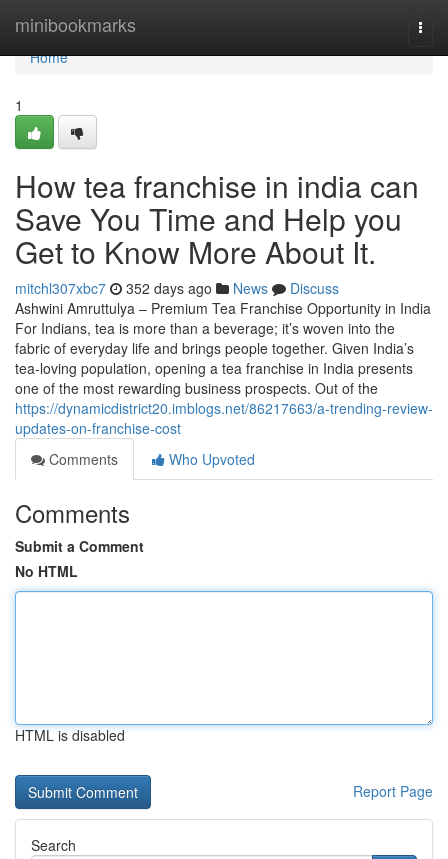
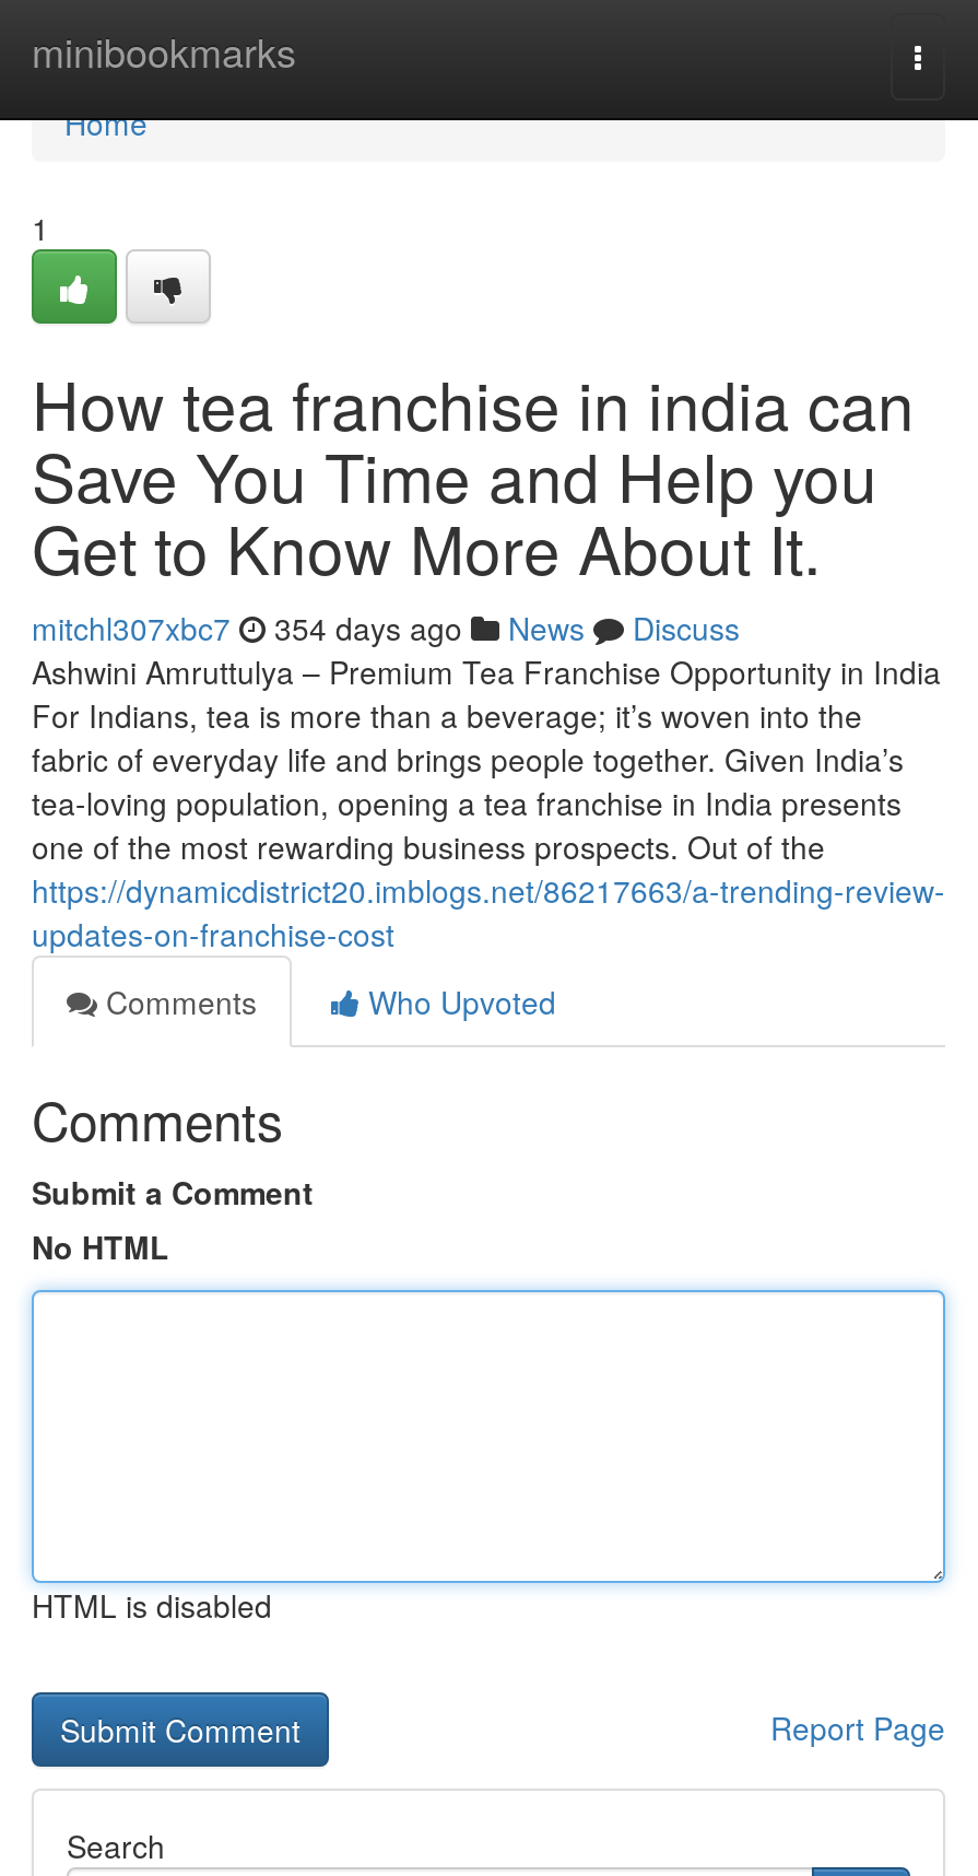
- mitchl307xbc7 352 days ago News Discuss
+ mitchl307xbc7 354 days ago News Discuss
